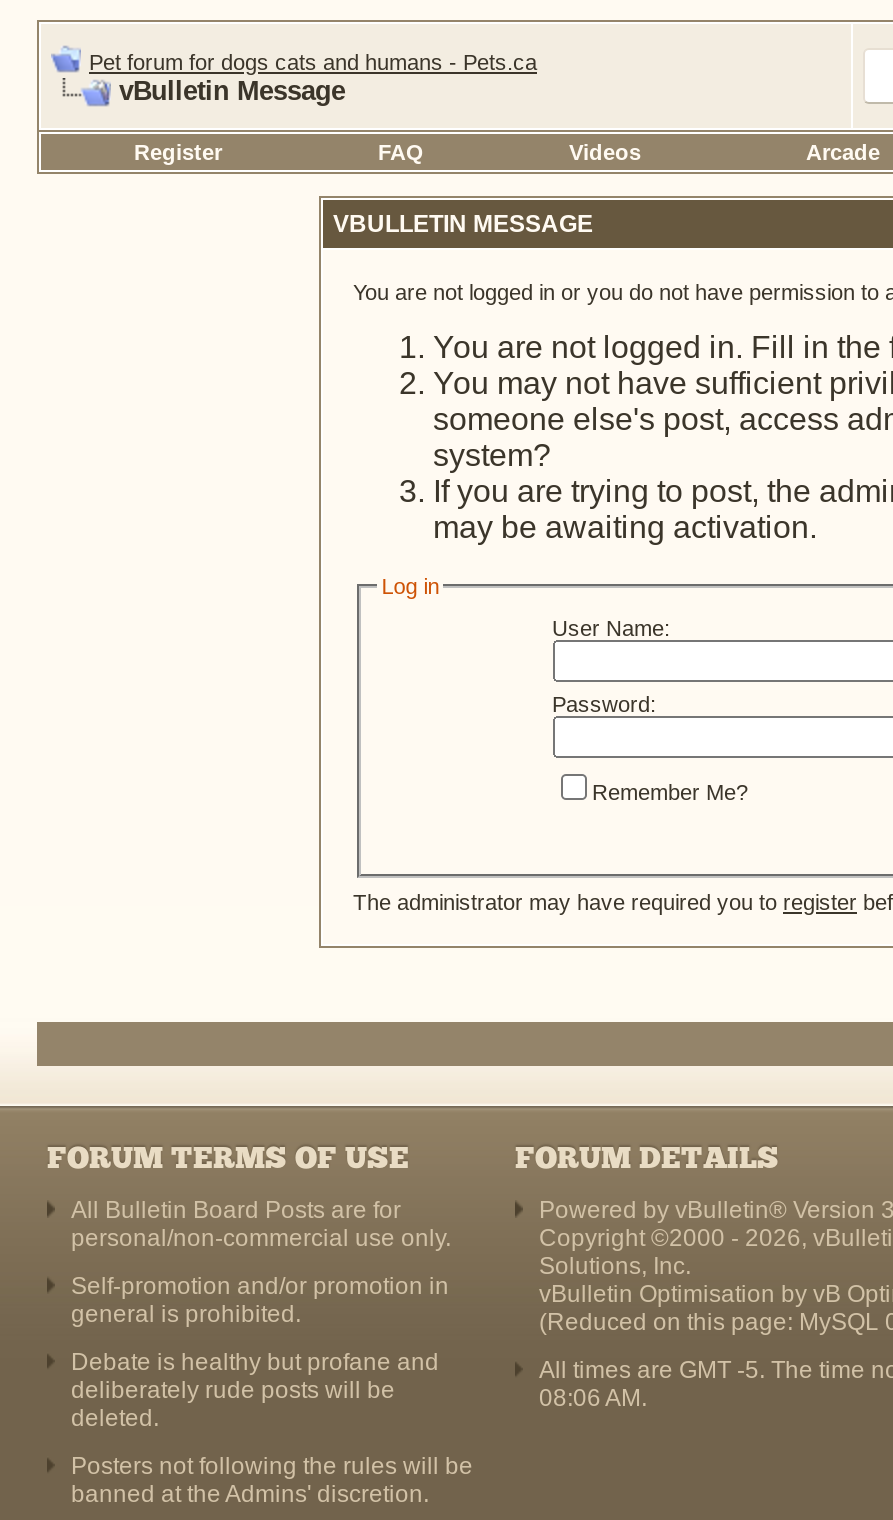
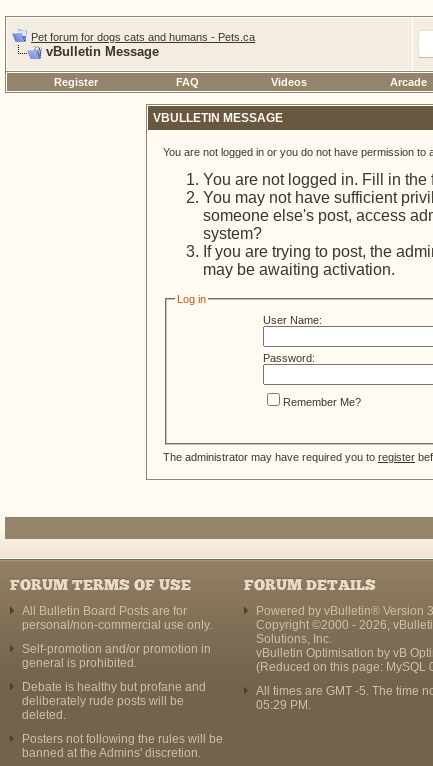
- 08:06 AM.
+ 05:29 PM.
